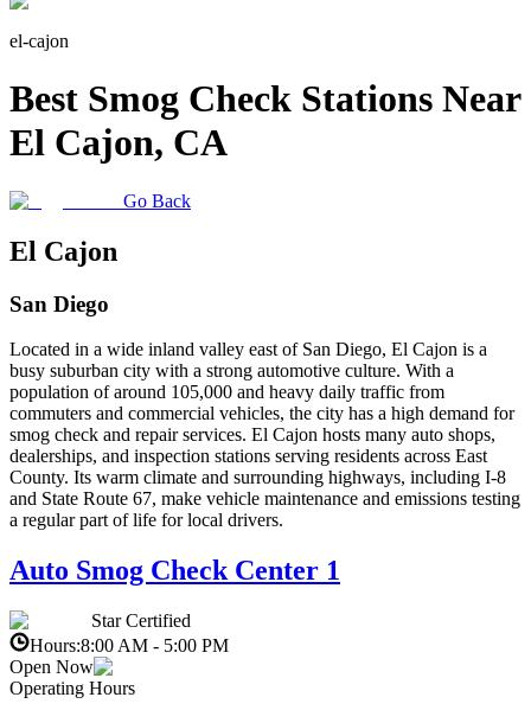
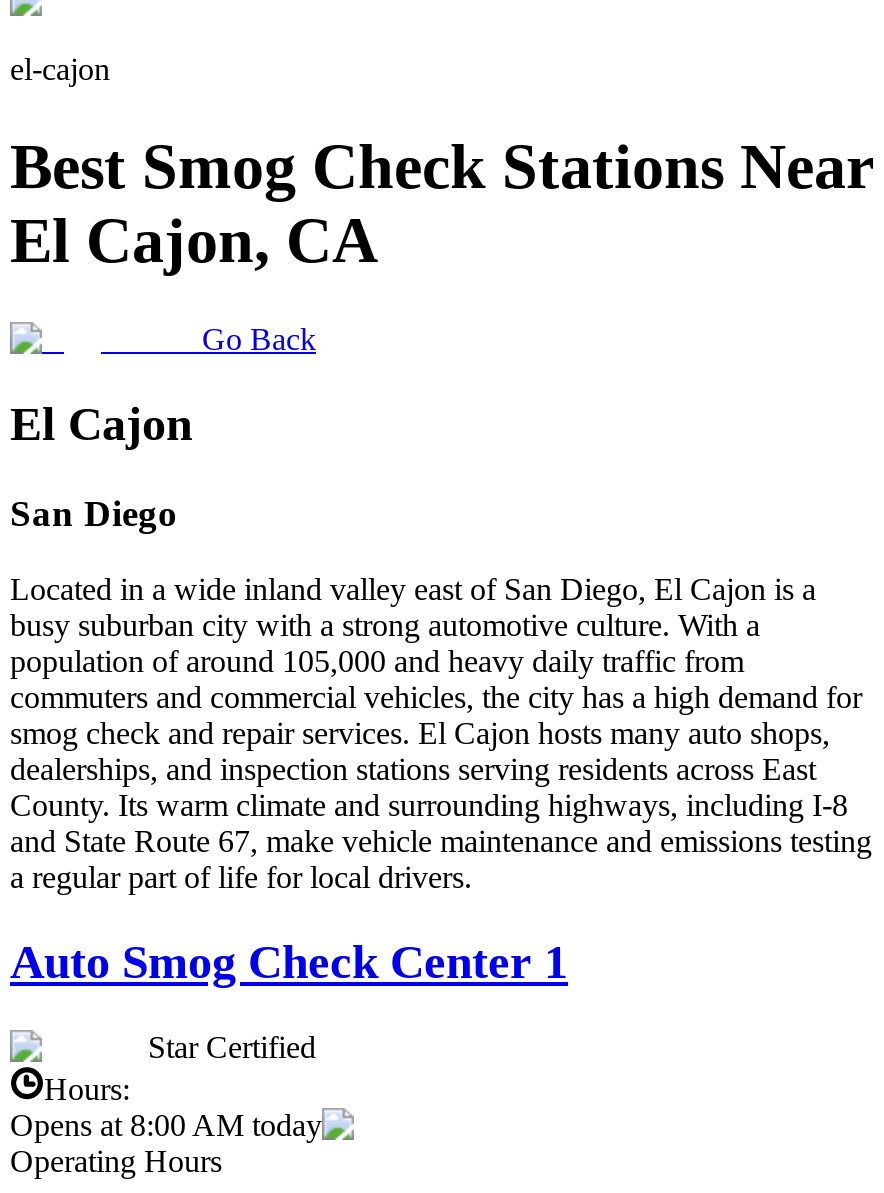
- Hours:8:00 AM - 5:00 PM
- Open Now
+ Hours:
+ Opens at 8:00 AM today
